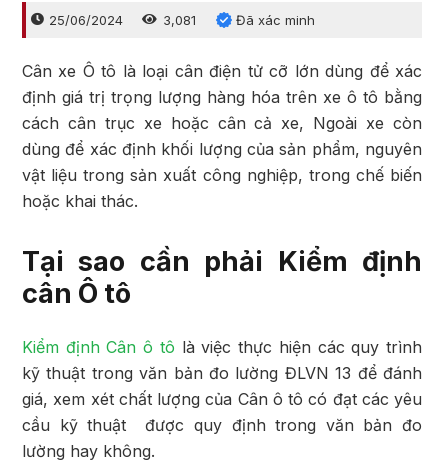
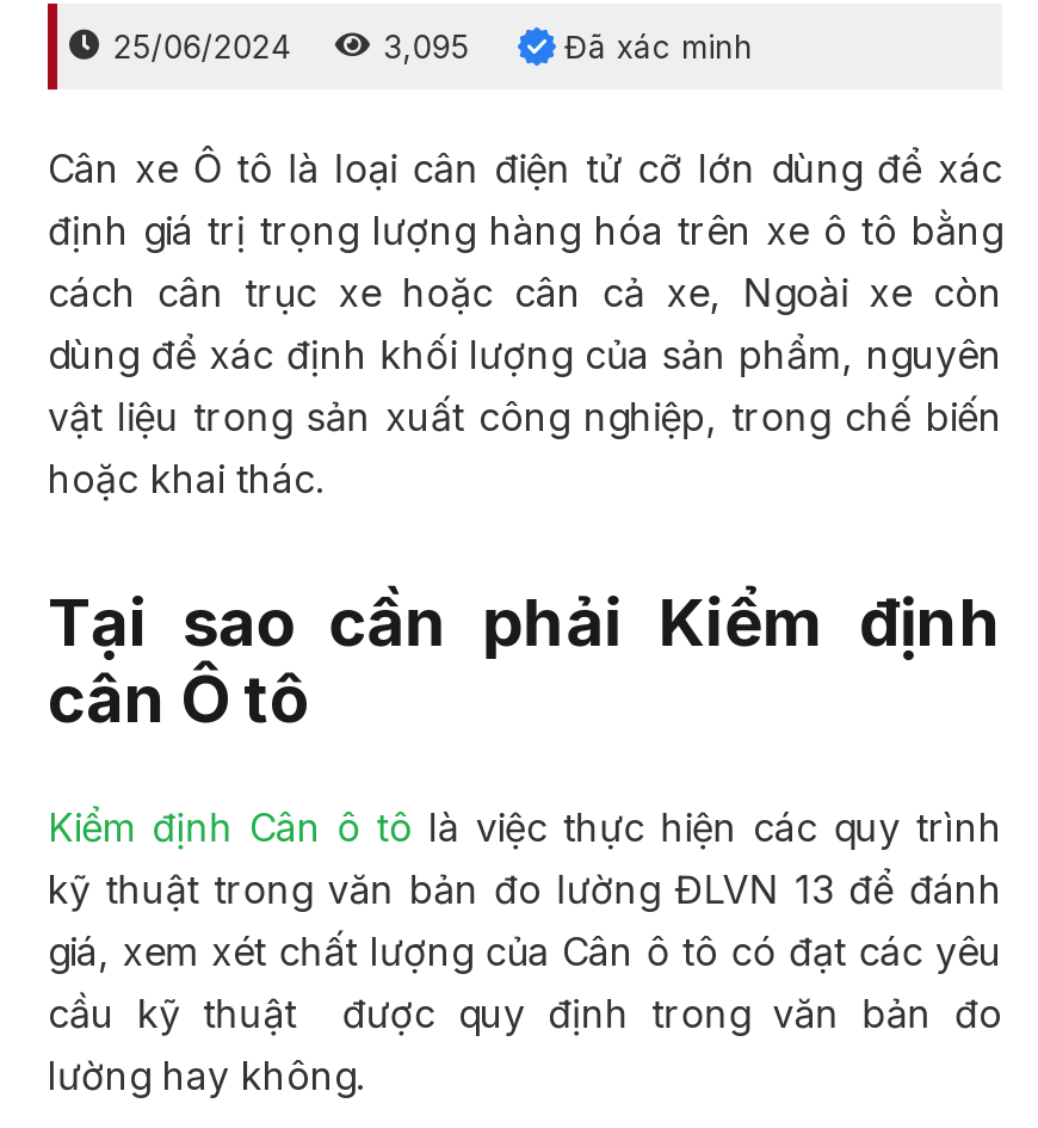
- 3,081
+ 3,095
